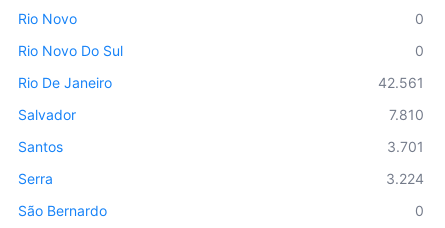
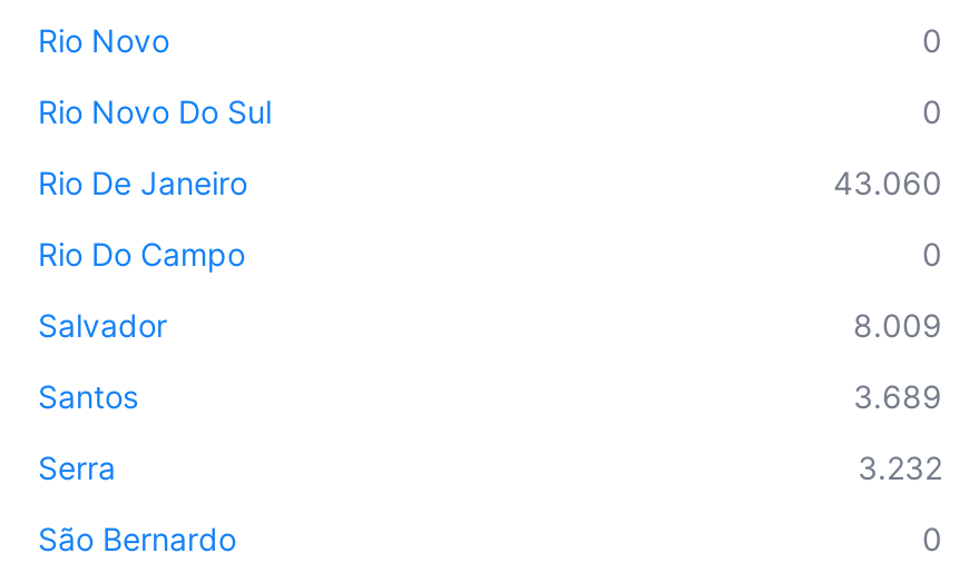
- 42.561
+ 43.060
+ Rio Do Campo
+ 0

- 7.810
+ 8.009

- 3.701
+ 3.689

- 3.224
+ 3.232
